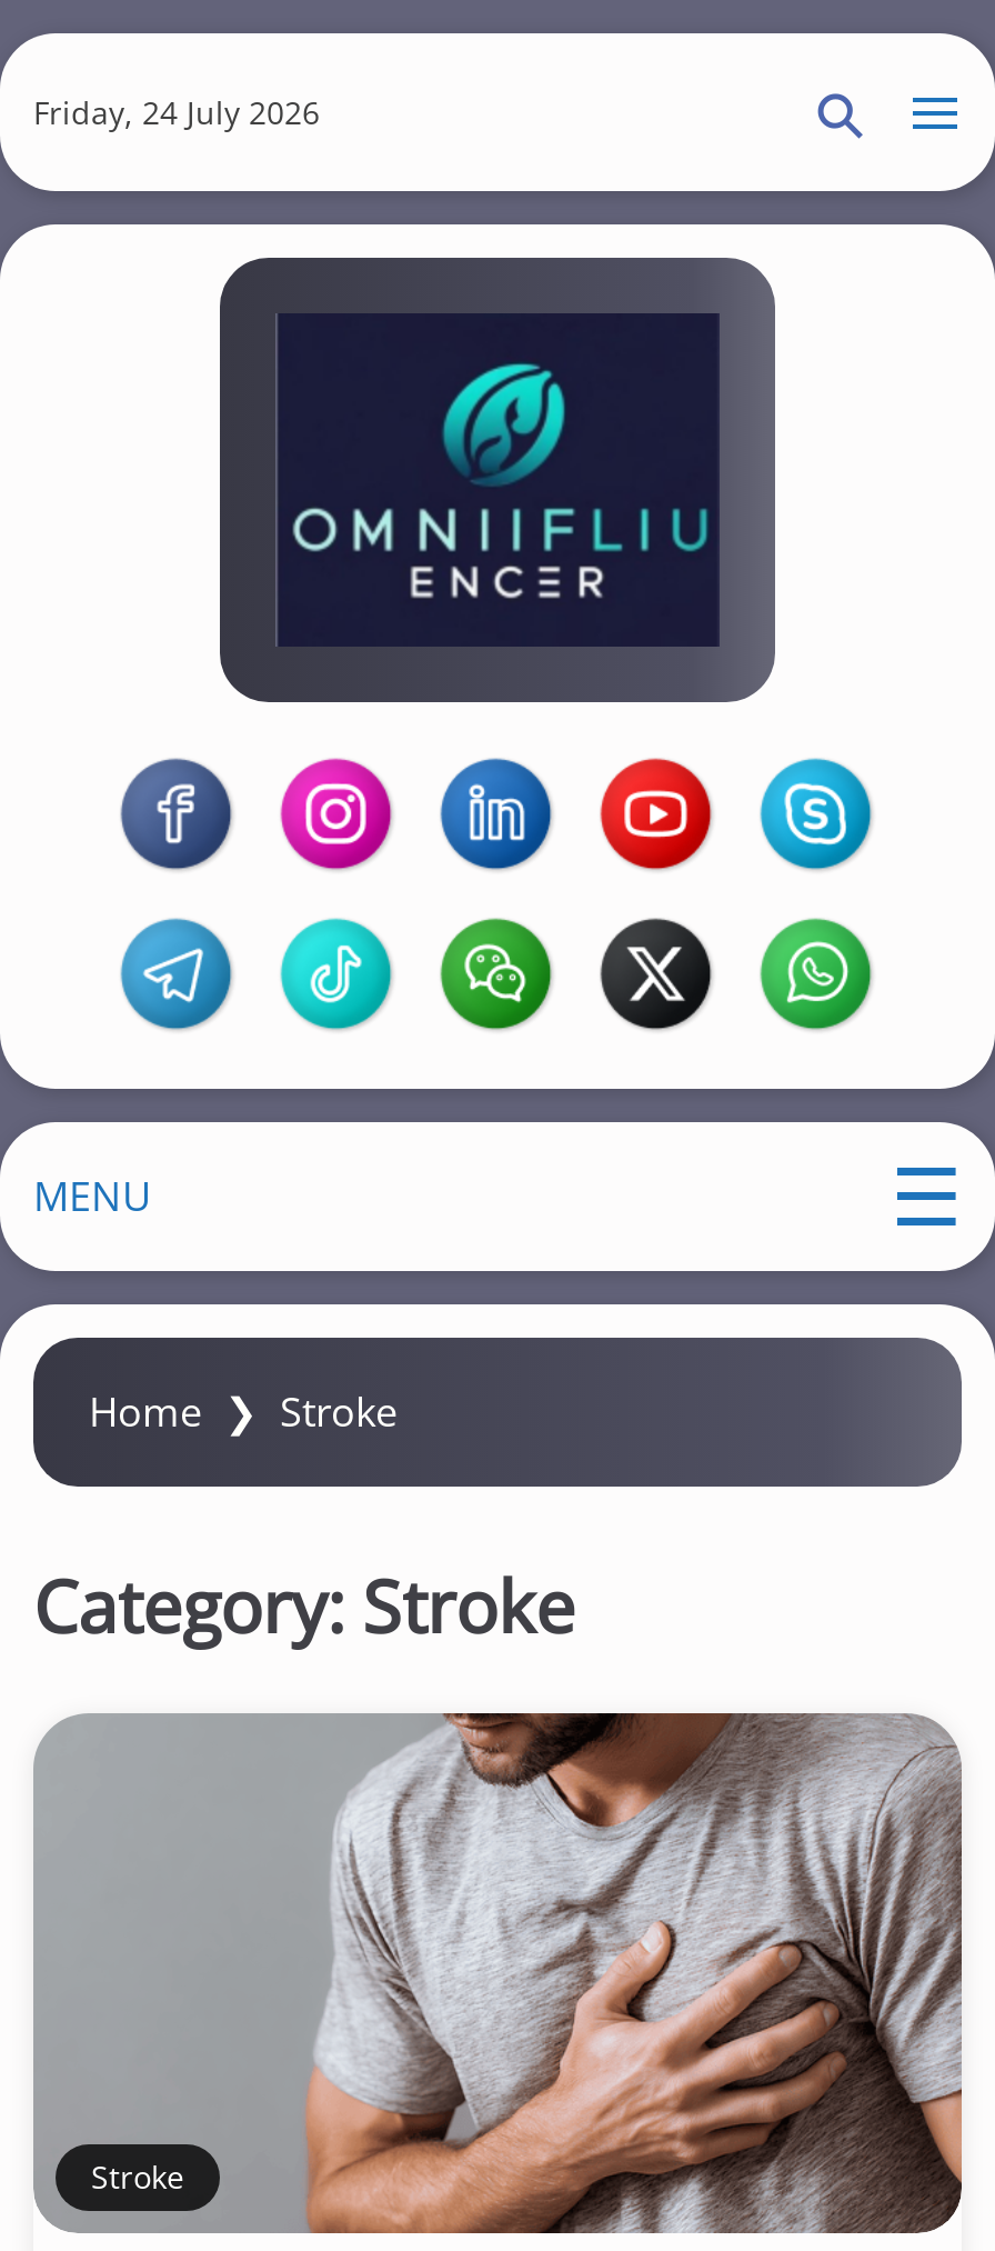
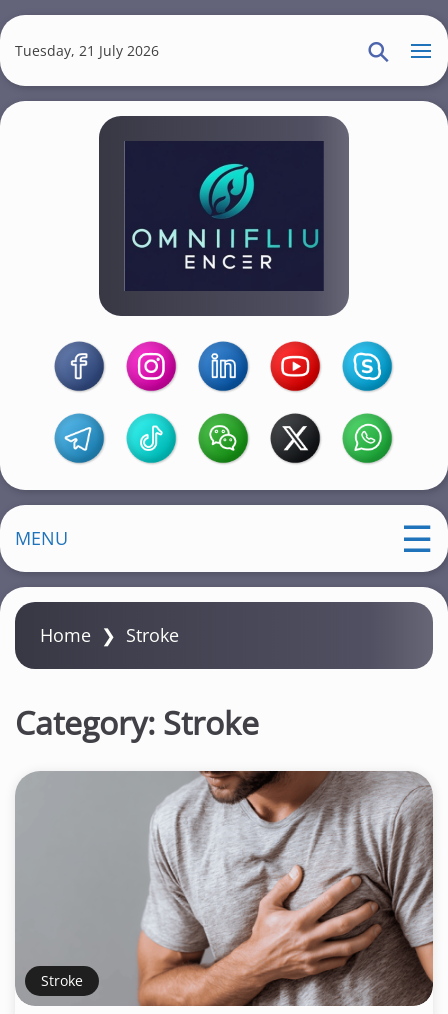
- Friday, 24 July 2026
+ Tuesday, 21 July 2026
